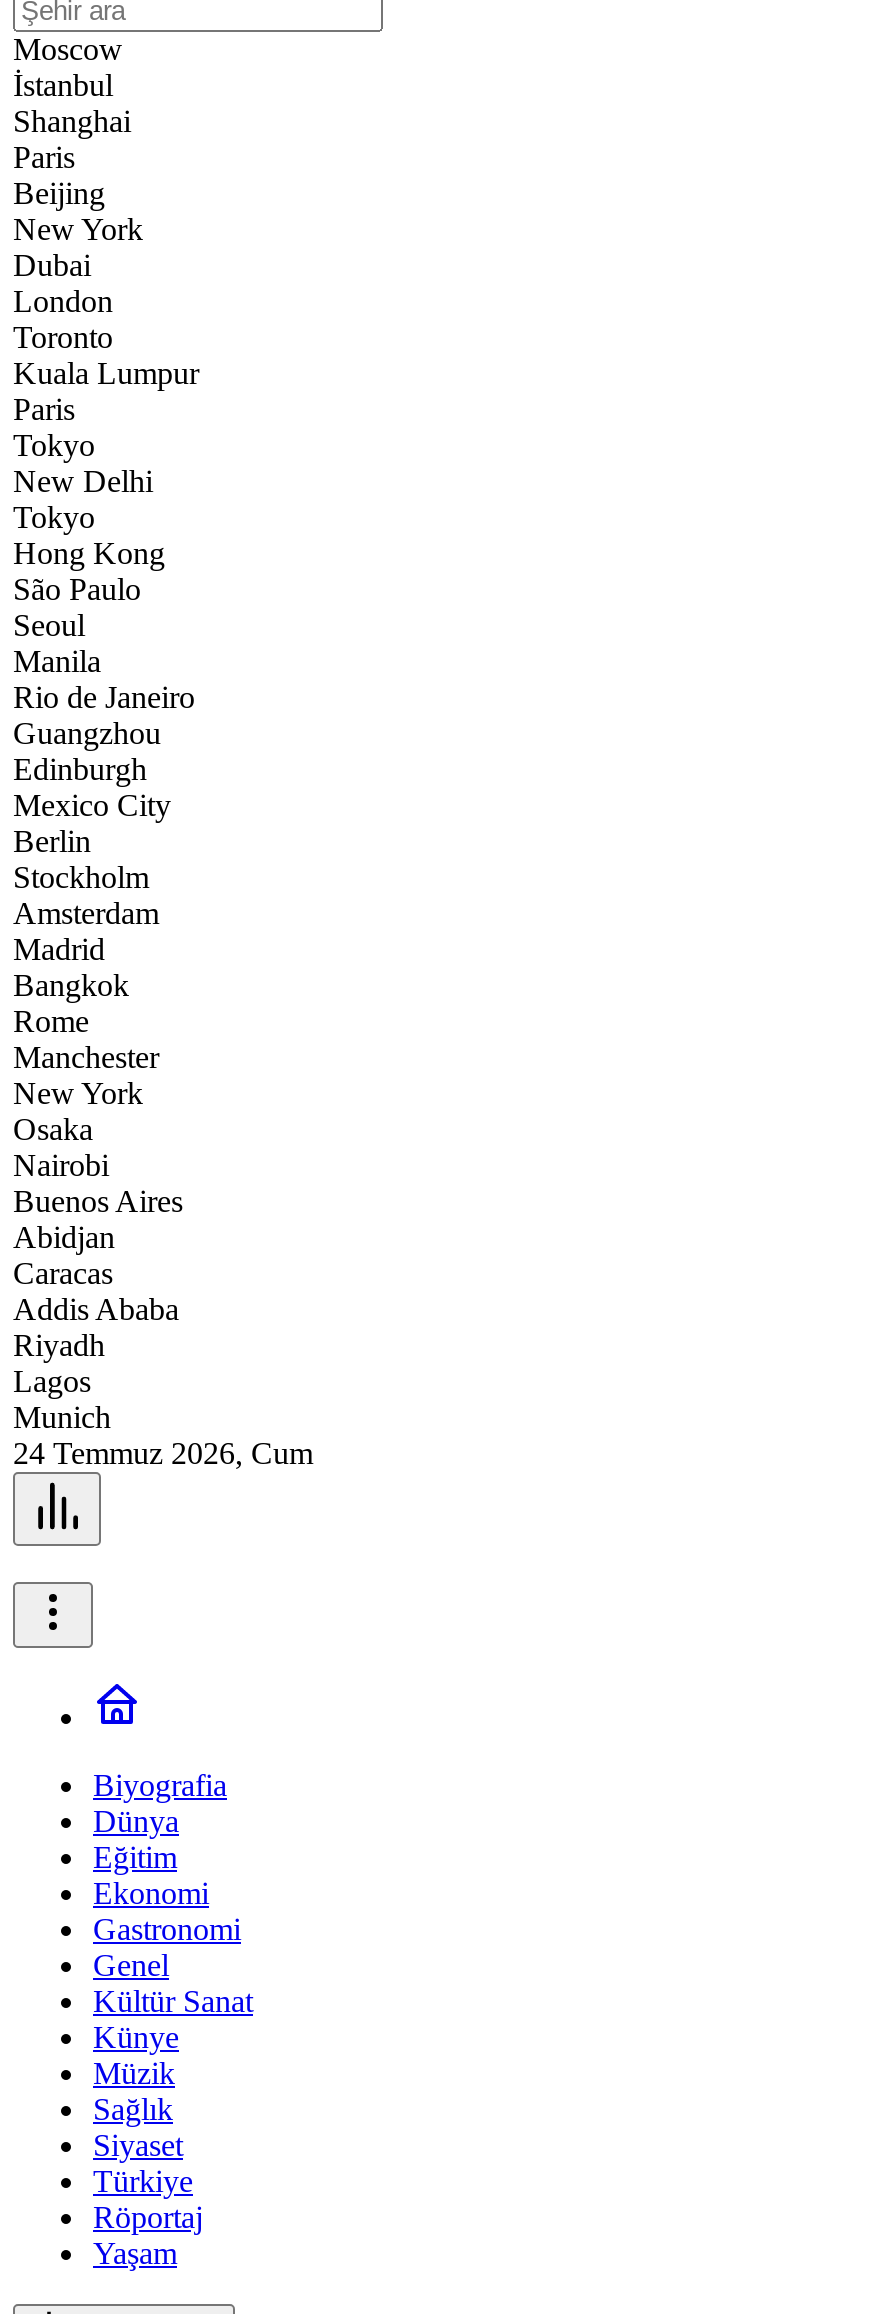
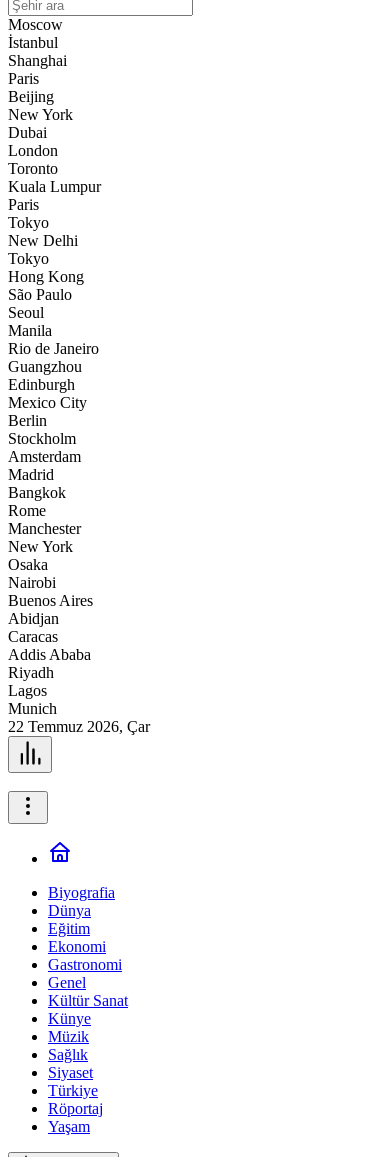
- 24 Temmuz 2026, Cum
+ 22 Temmuz 2026, Çar
